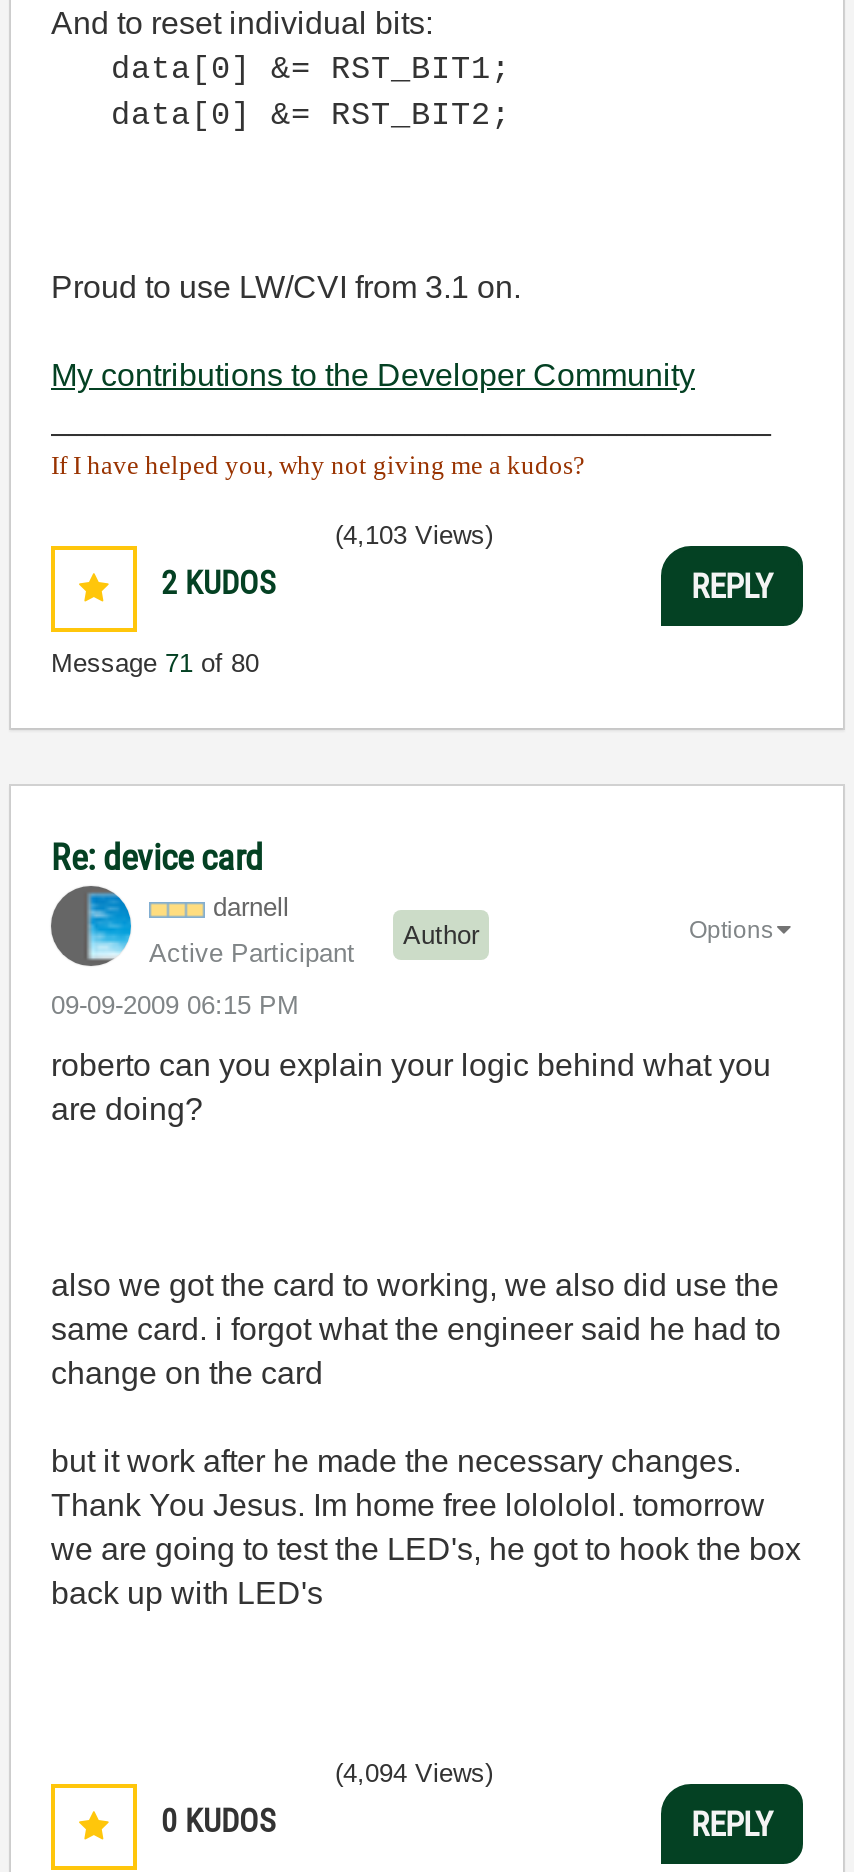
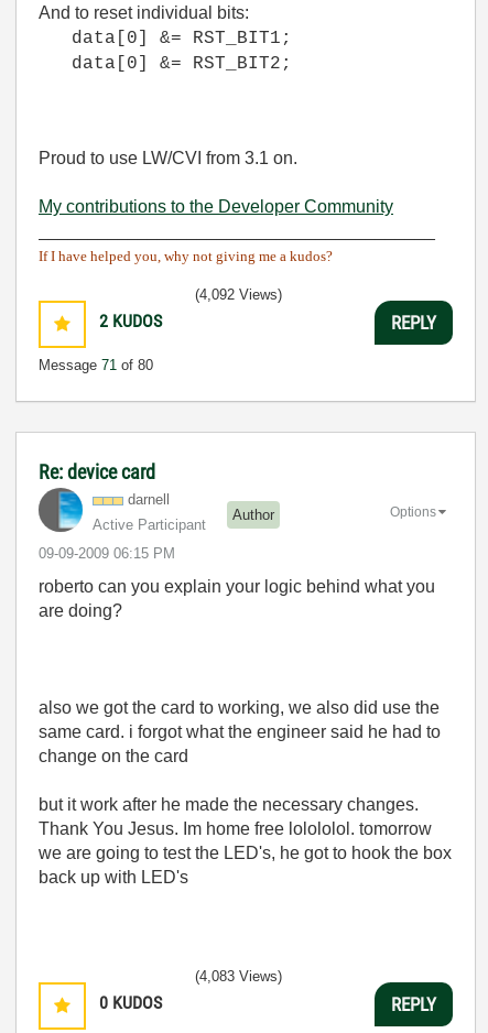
- (4,103 Views)
+ (4,092 Views)

- (4,094 Views)
+ (4,083 Views)
